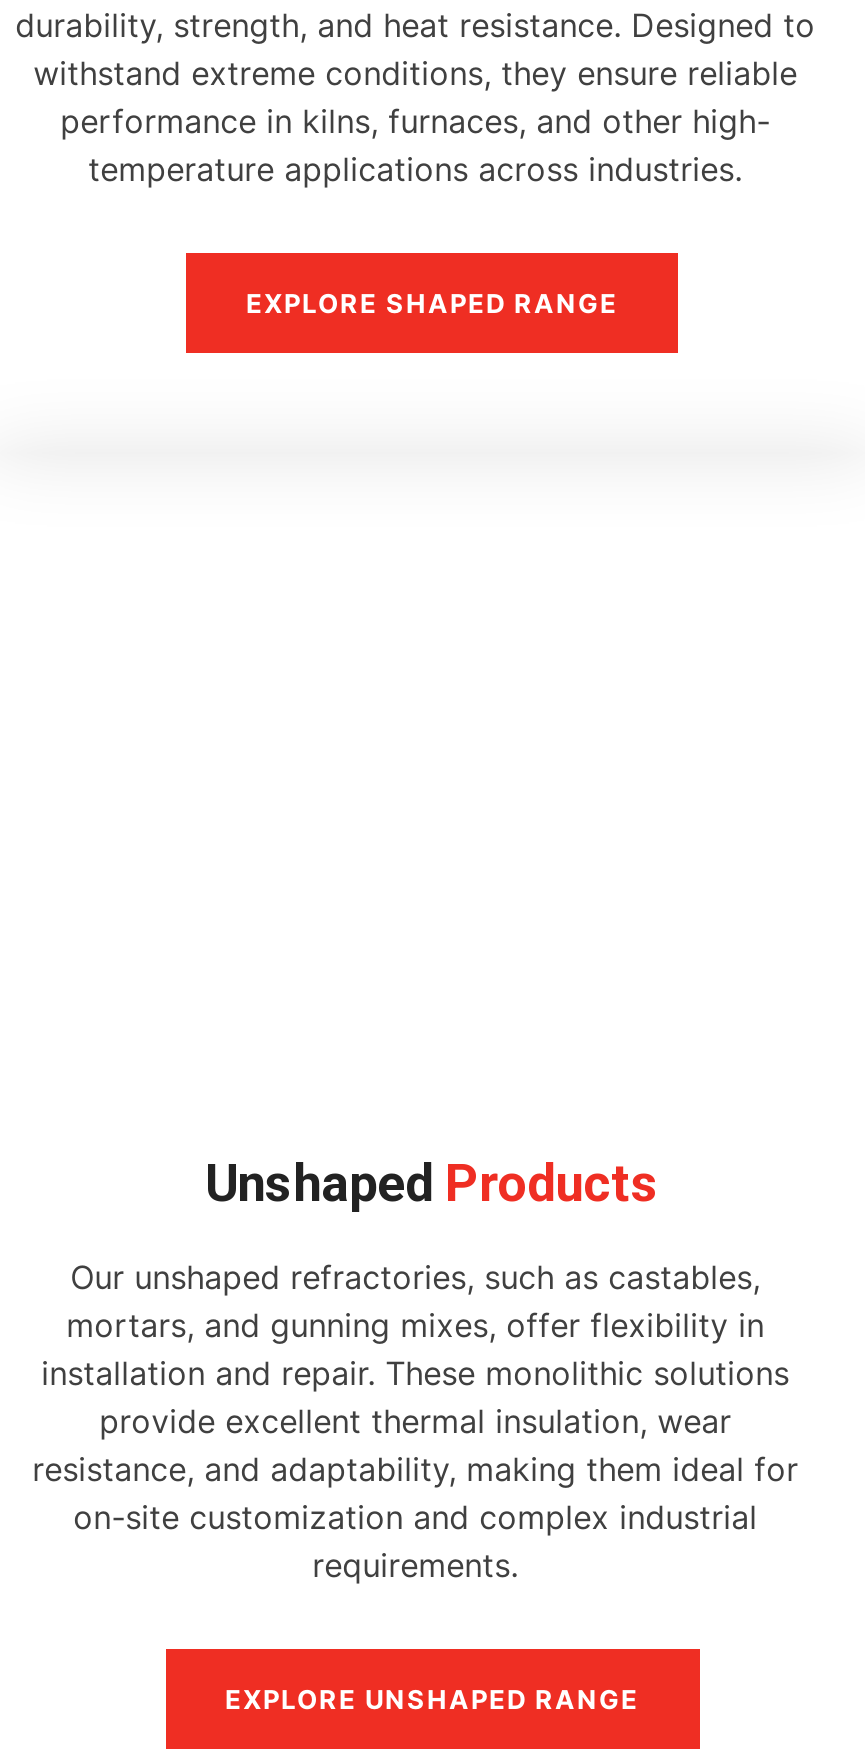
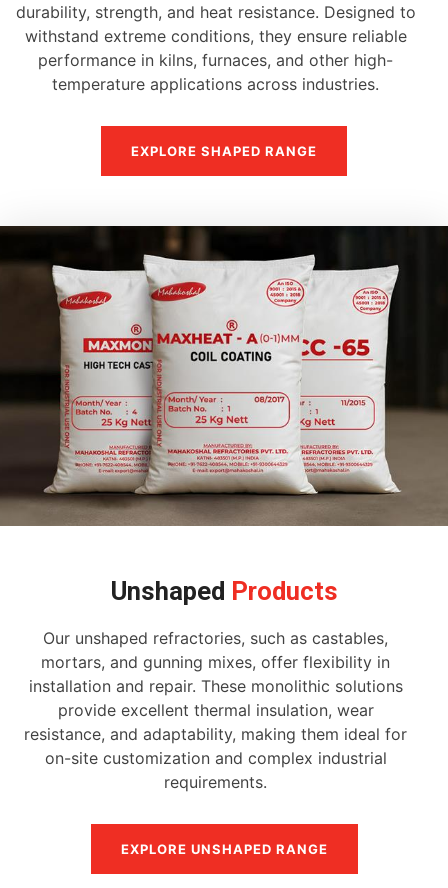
+ [image]
